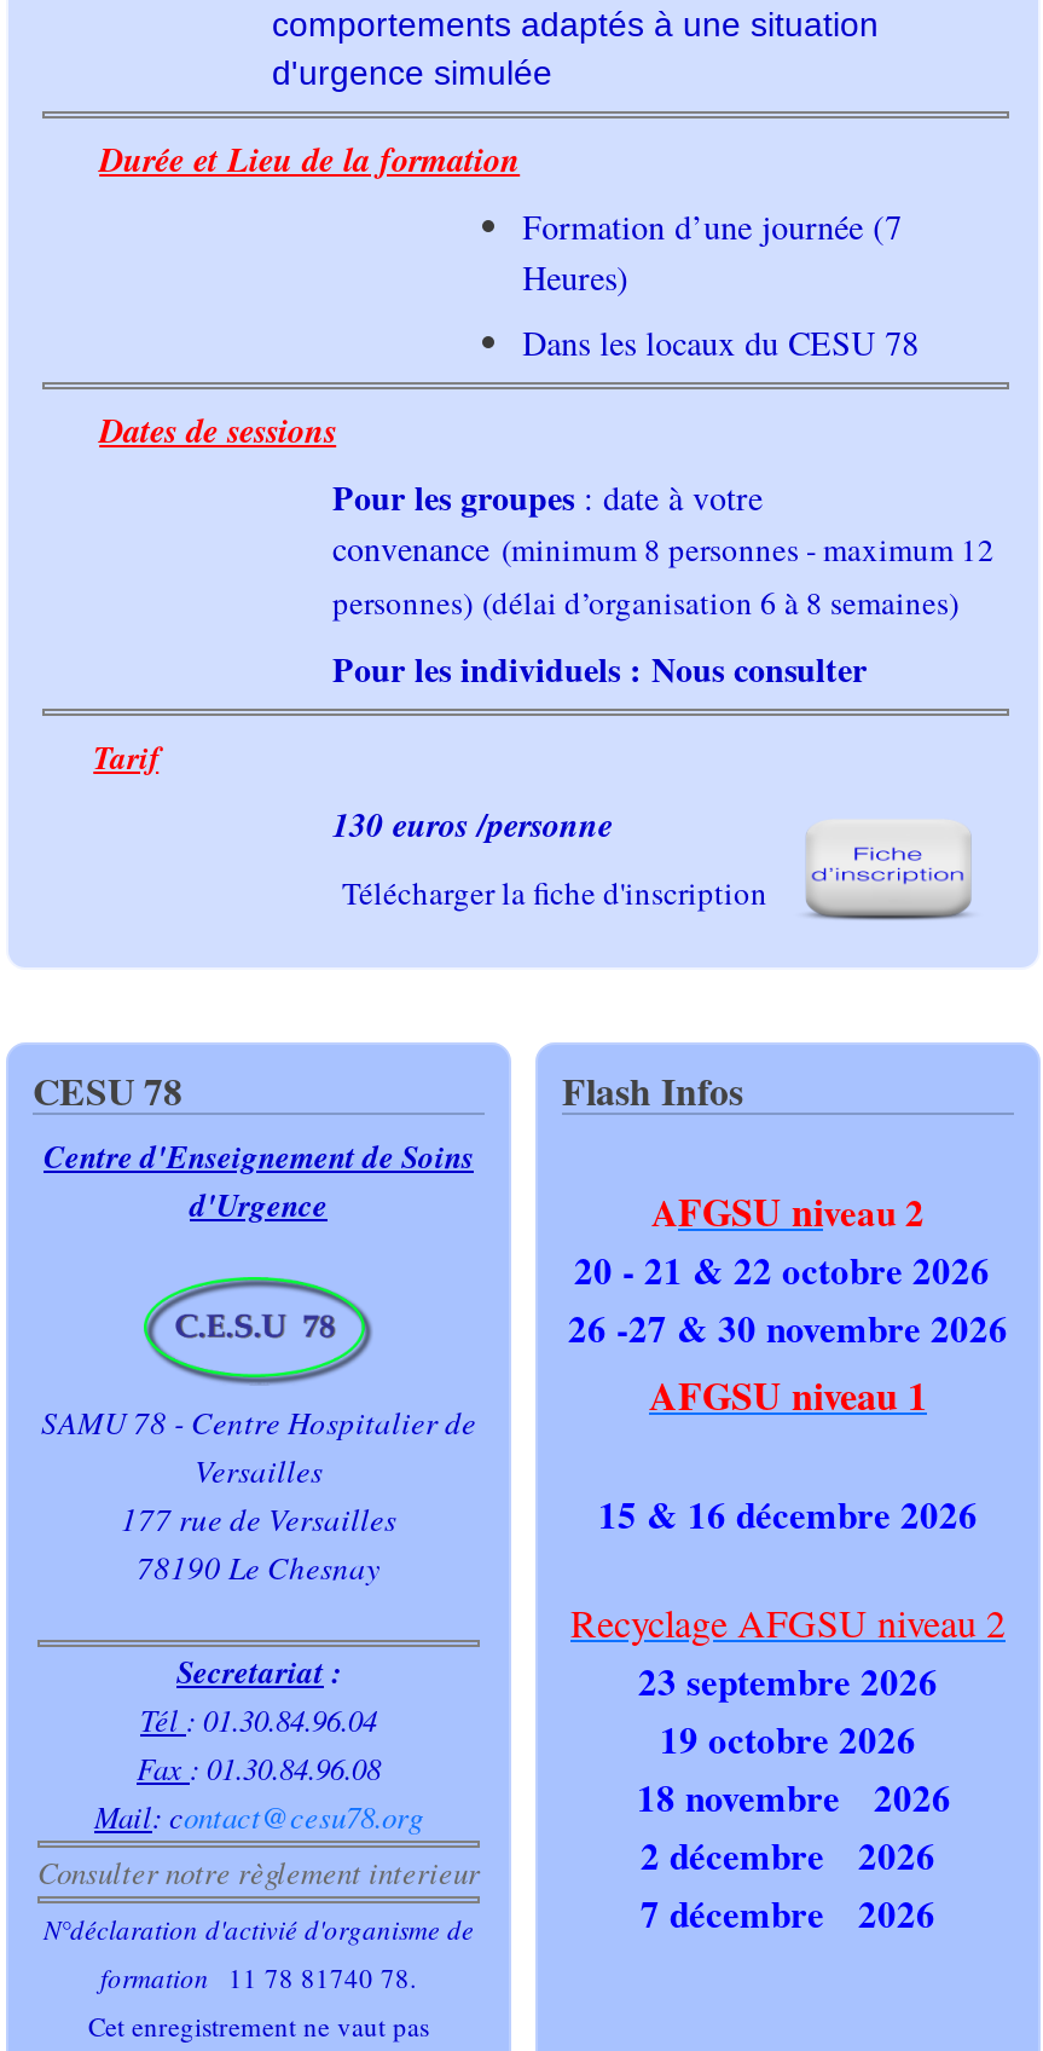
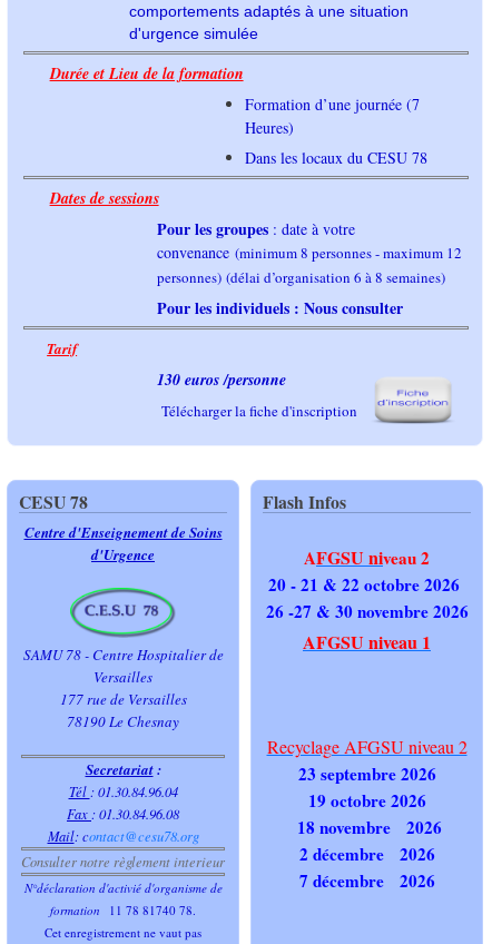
- 15 & 16 décembre 2026
